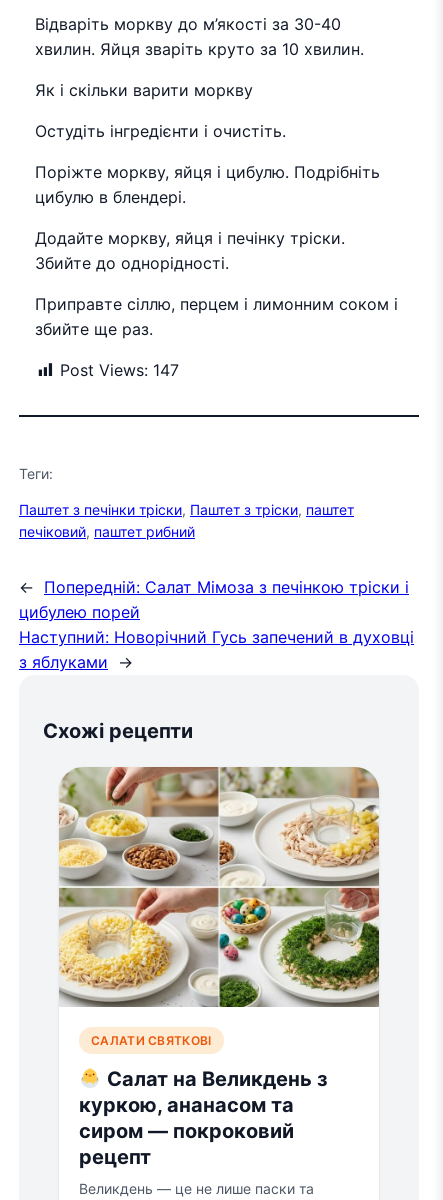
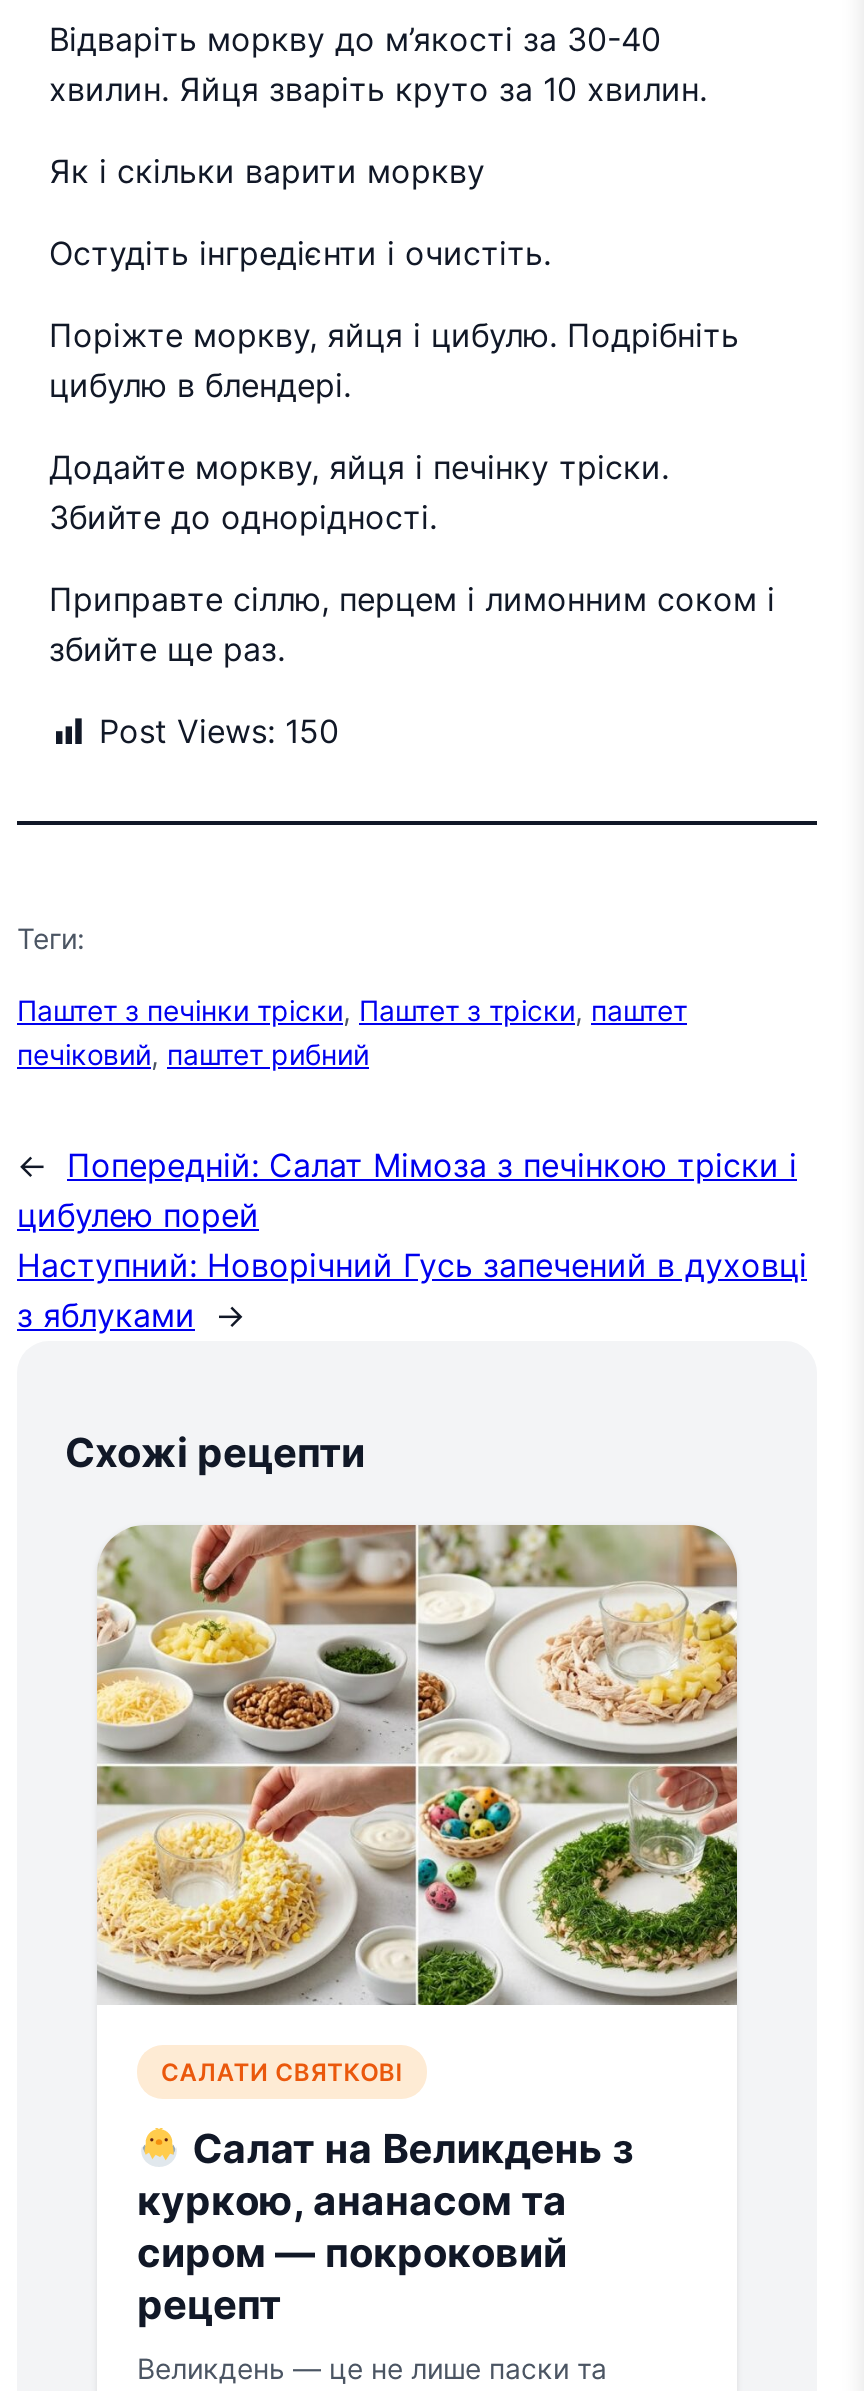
- Post Views: 147
+ Post Views: 150
